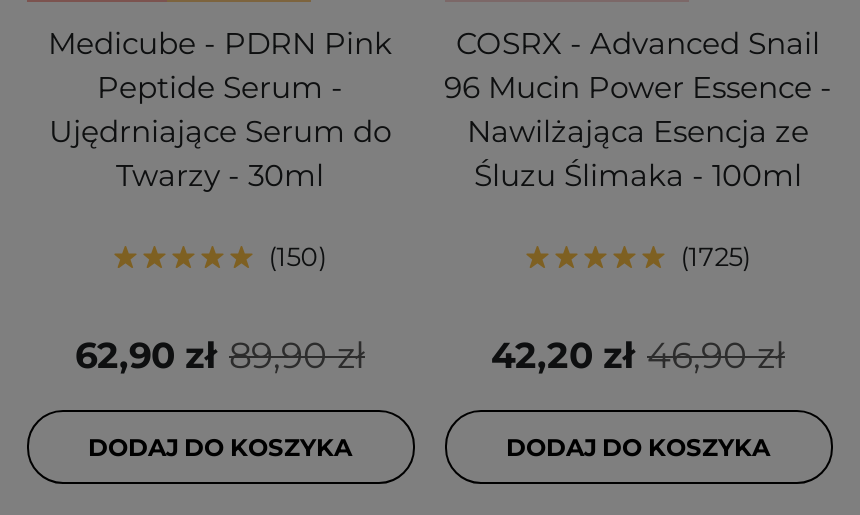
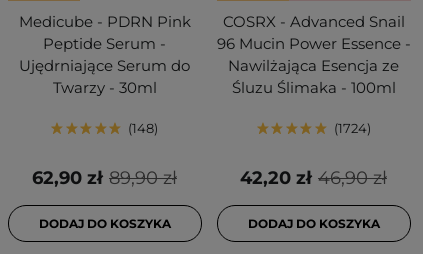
- 150
+ 148

- 1725
+ 1724
